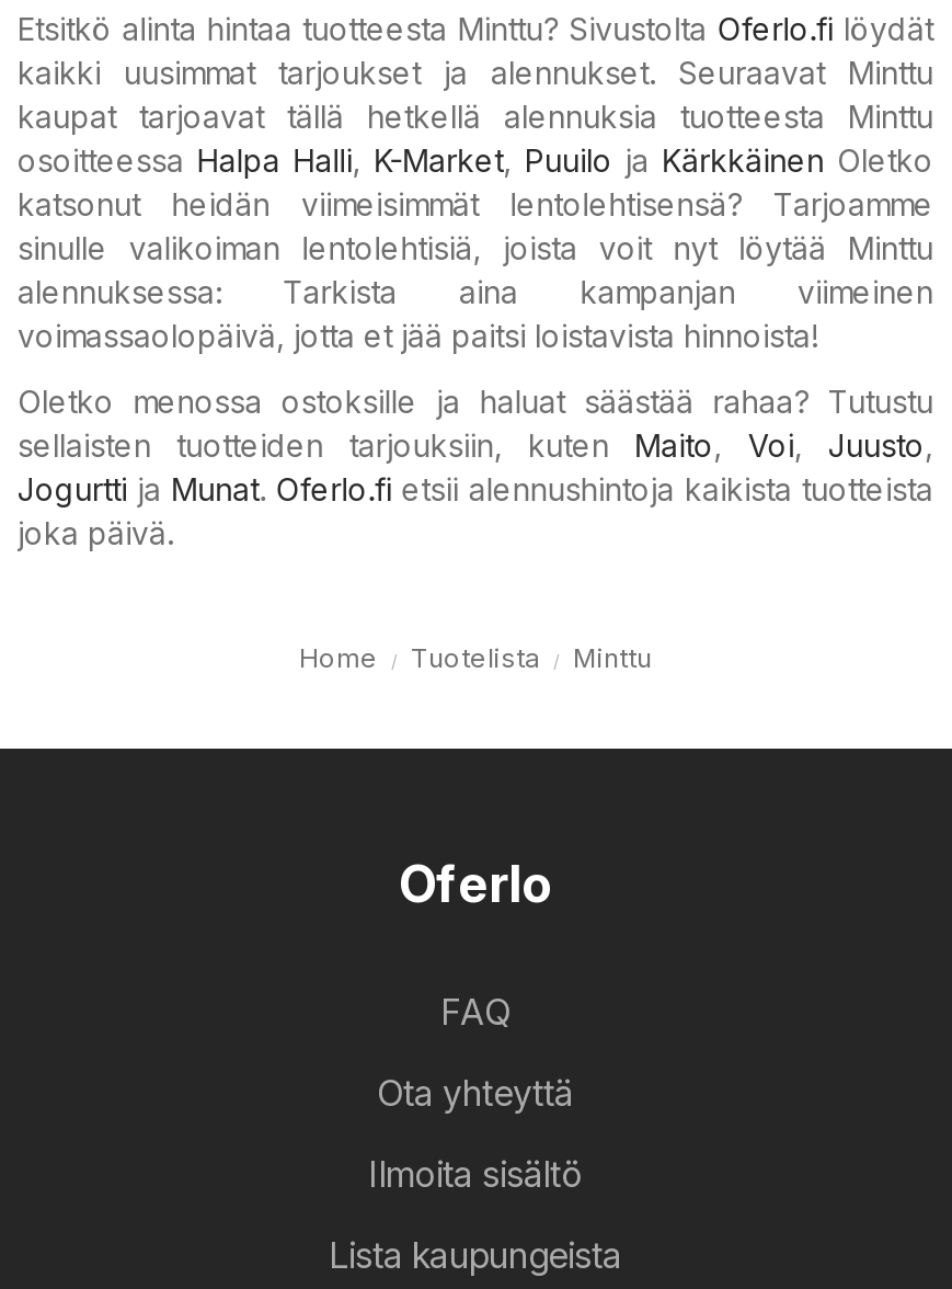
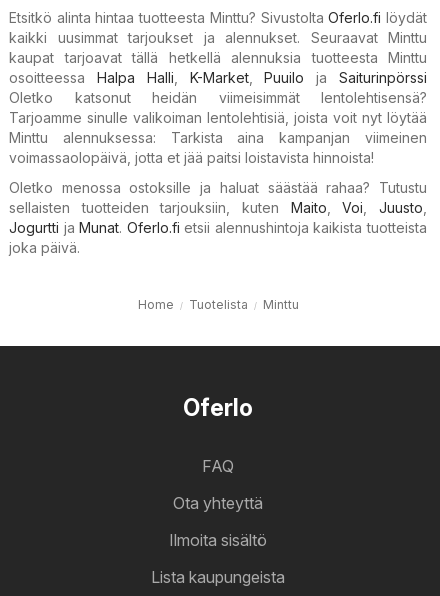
- osoitteessa Halpa Halli, K-Market, Puuilo ja Kärkkäinen Oletko
- katsonut heidän viimeisimmät lentolehtisensä? Tarjoamme
- sinulle valikoiman lentolehtisiä, joista voit nyt löytää Minttu
- alennuksessa: Tarkista aina kampanjan viimeinen
+ osoitteessa Halpa Halli, K-Market, Puuilo ja Saiturinpörssi
+ Oletko katsonut heidän viimeisimmät lentolehtisensä?
+ Tarjoamme sinulle valikoiman lentolehtisiä, joista voit nyt löytää
+ Minttu alennuksessa: Tarkista aina kampanjan viimeinen
